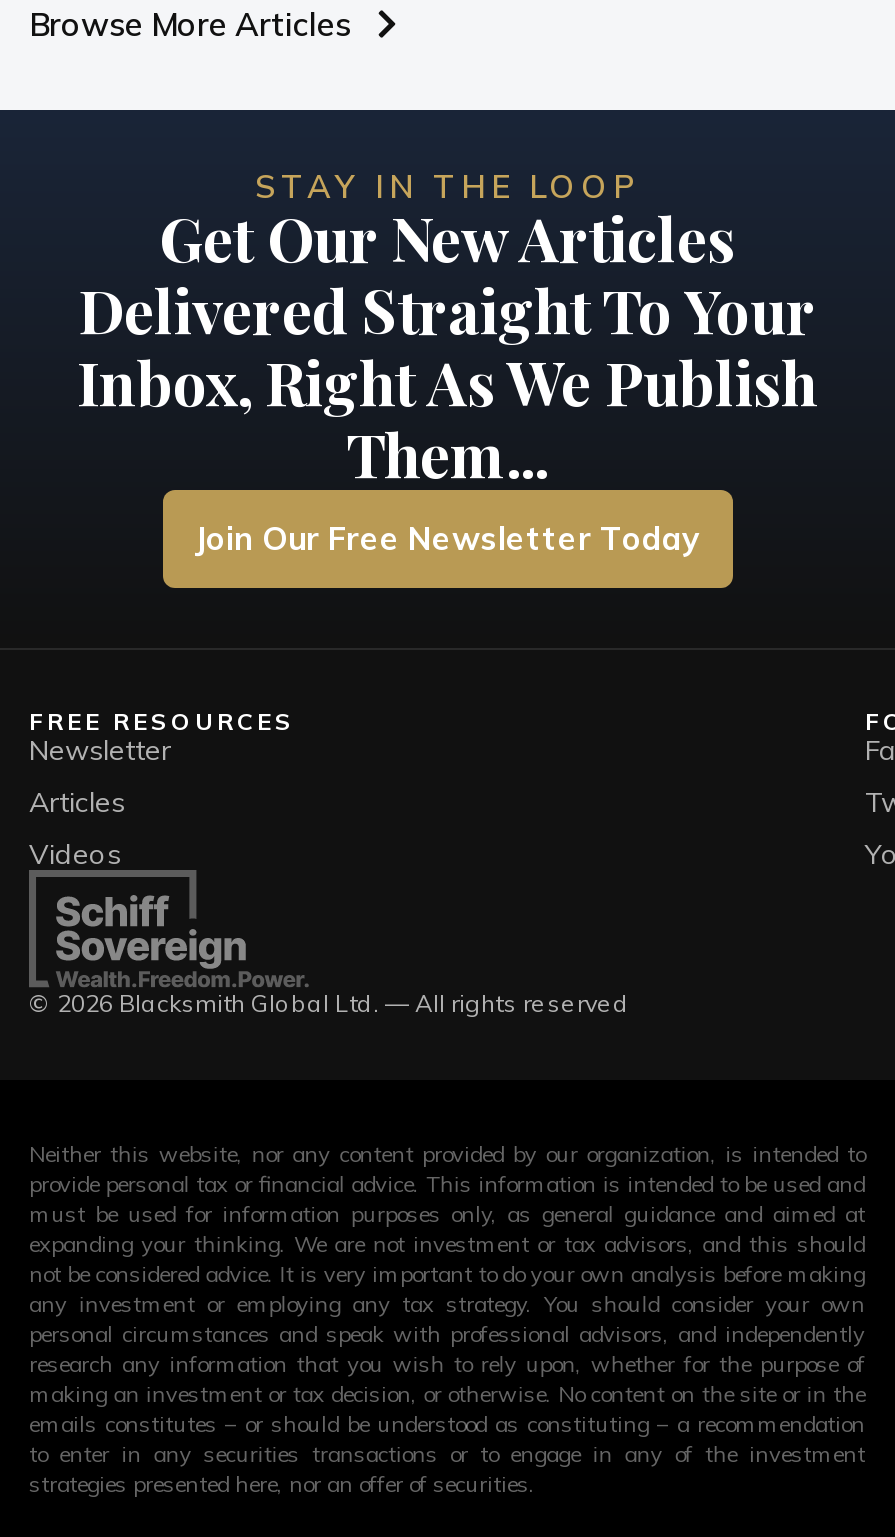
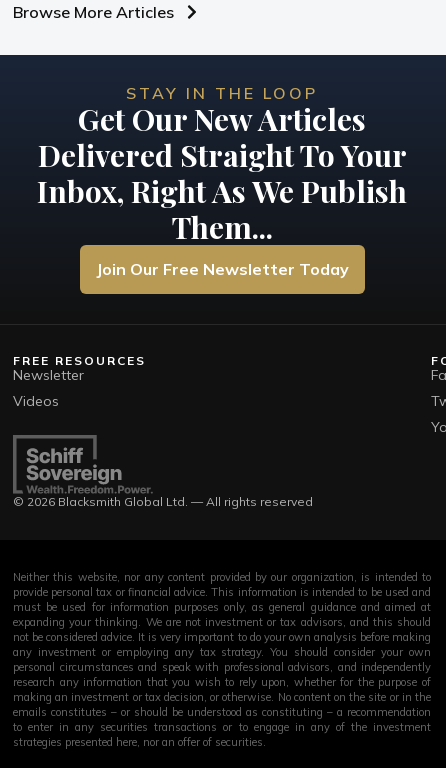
- Articles

moved up: Videos
